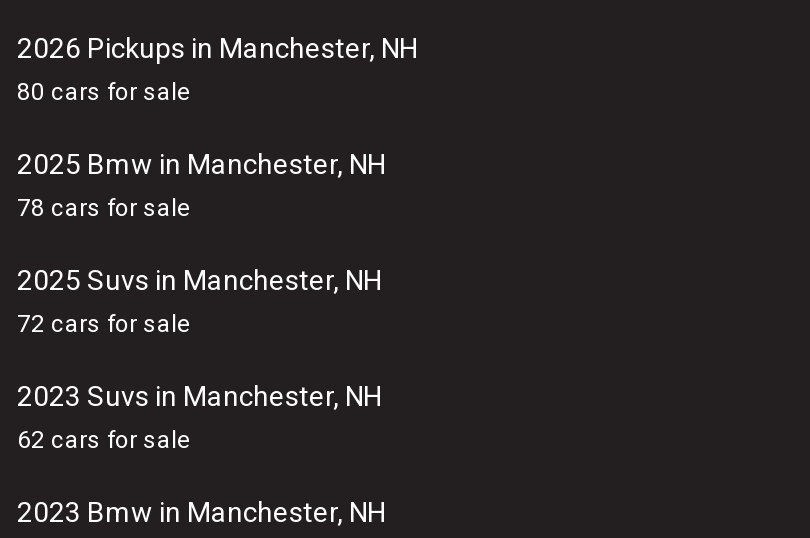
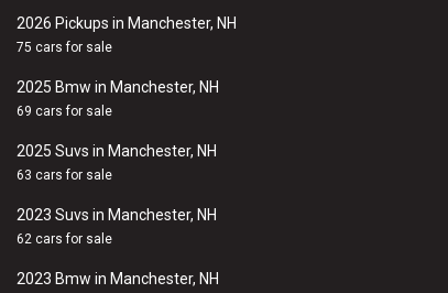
- 80 cars for sale
+ 75 cars for sale

- 78 cars for sale
+ 69 cars for sale

- 72 cars for sale
+ 63 cars for sale
